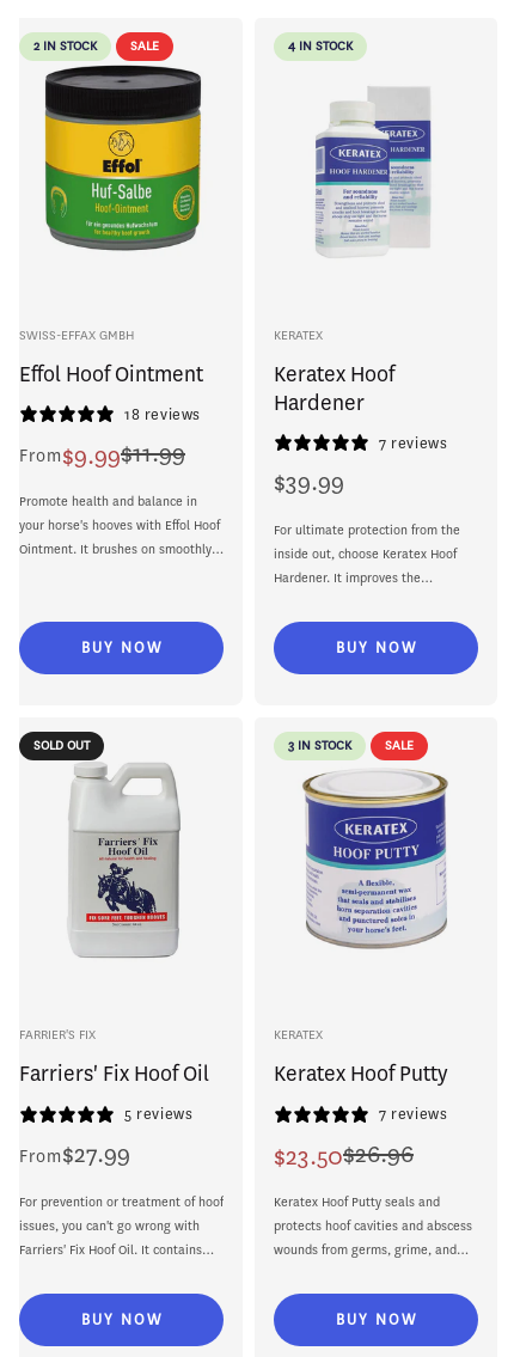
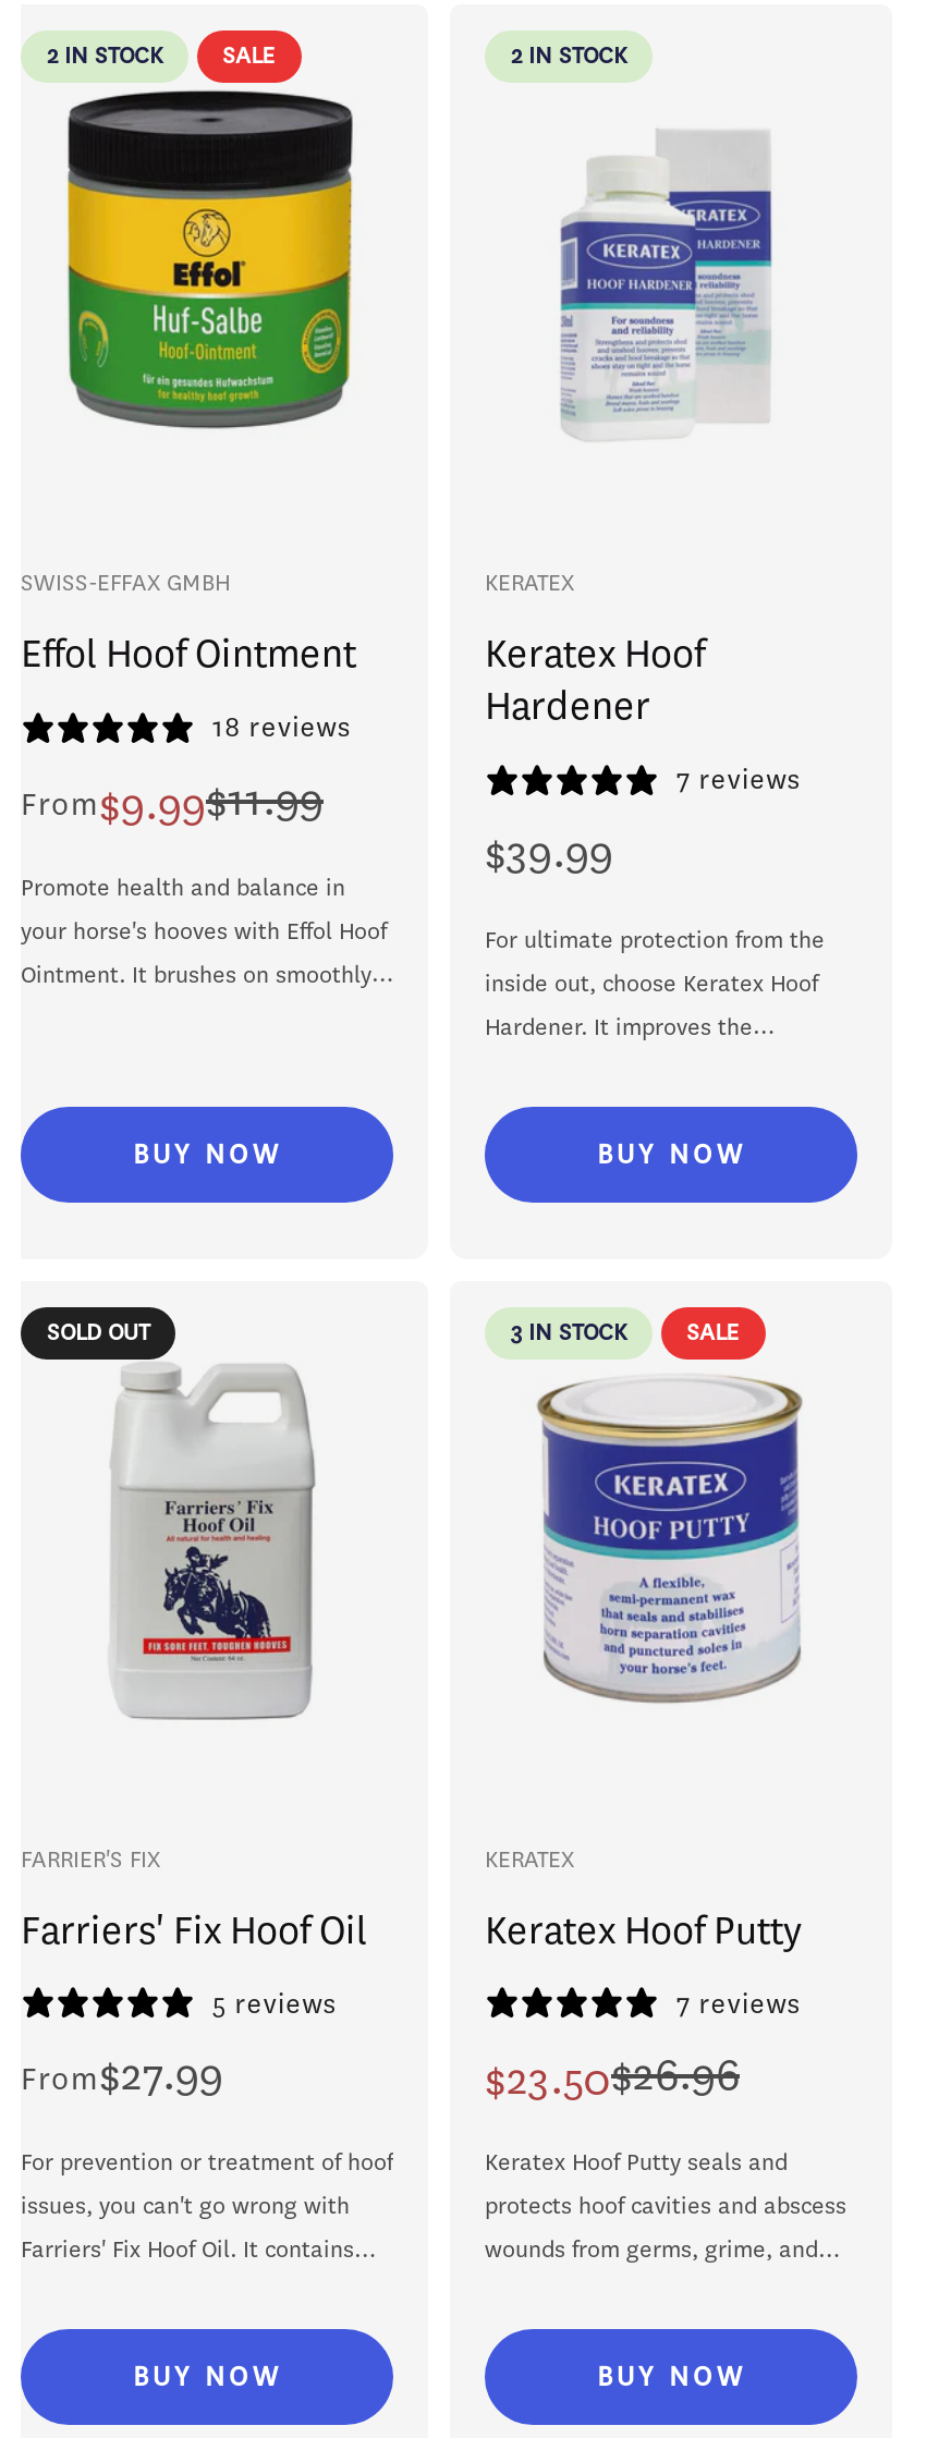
- 4 IN STOCK
+ 2 IN STOCK
